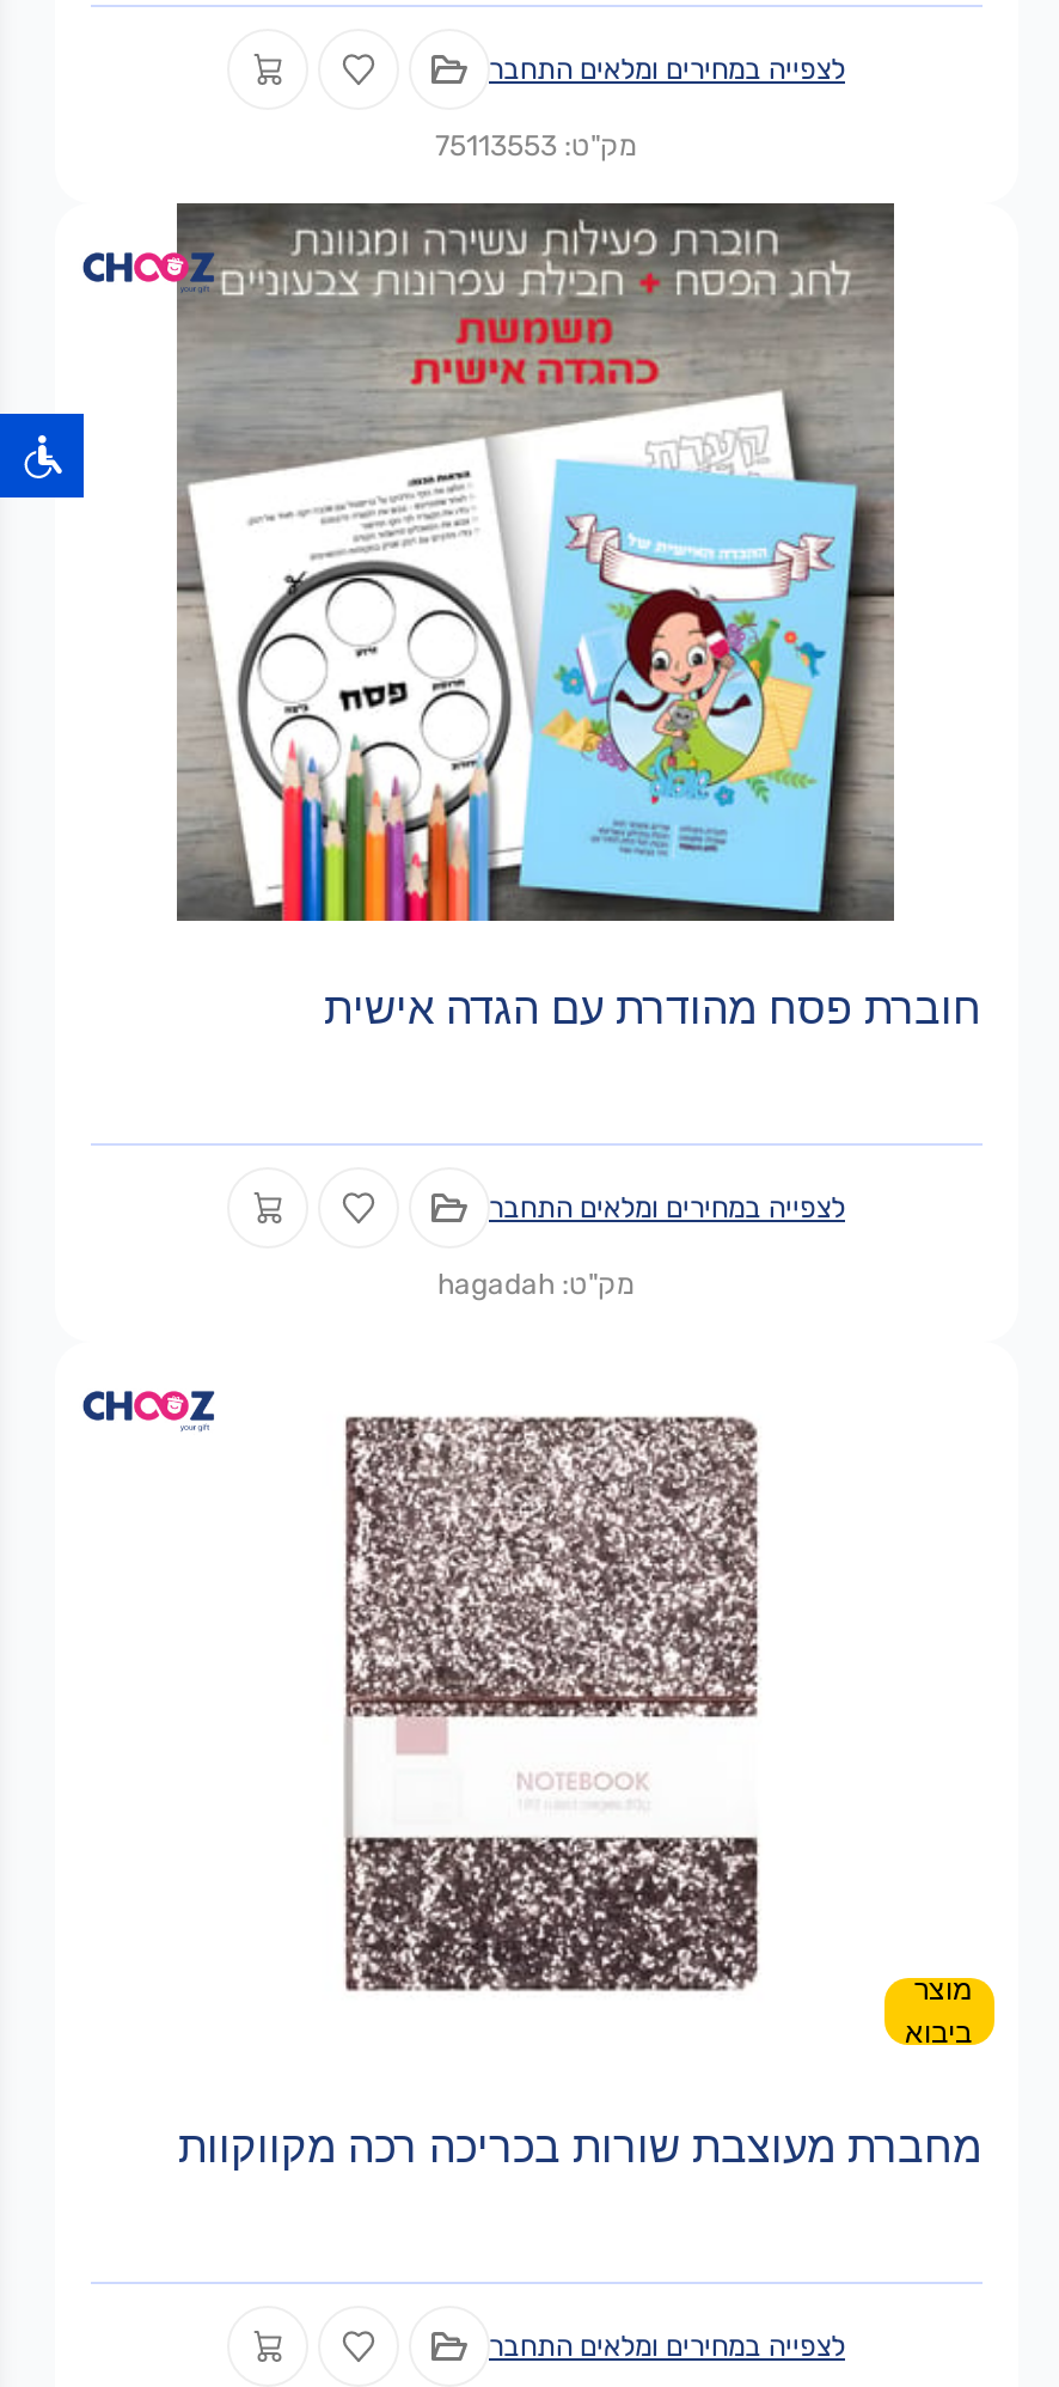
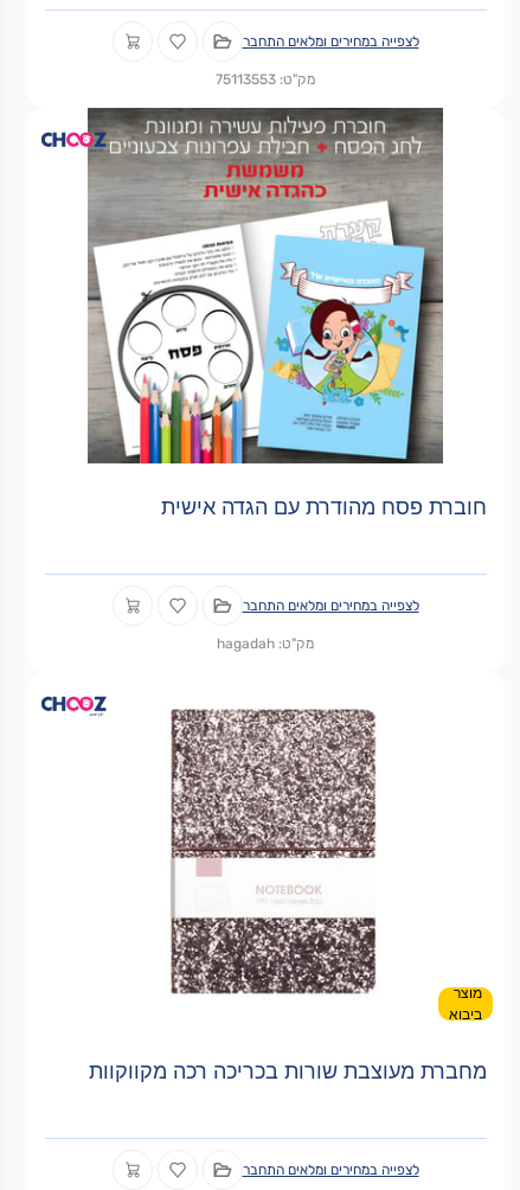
- [image]
